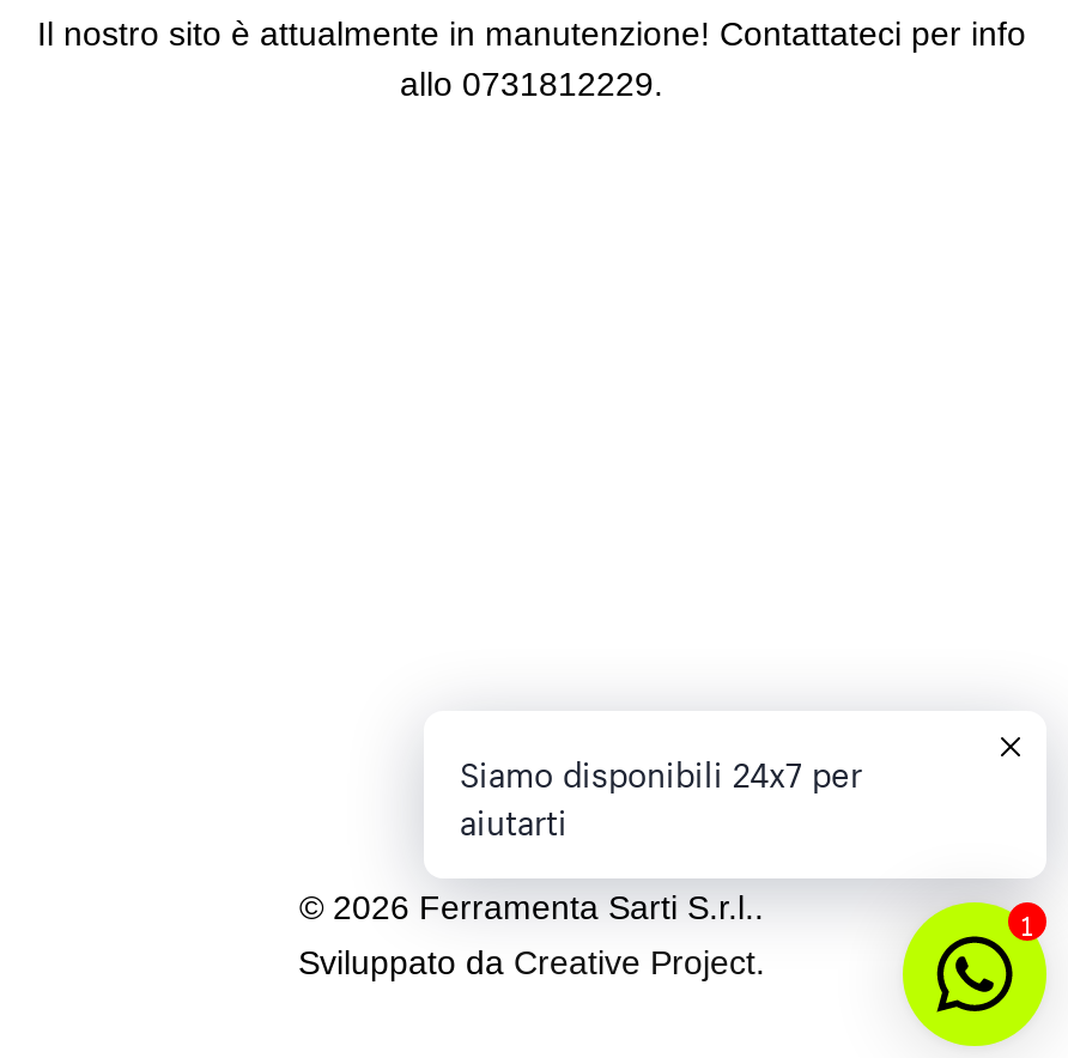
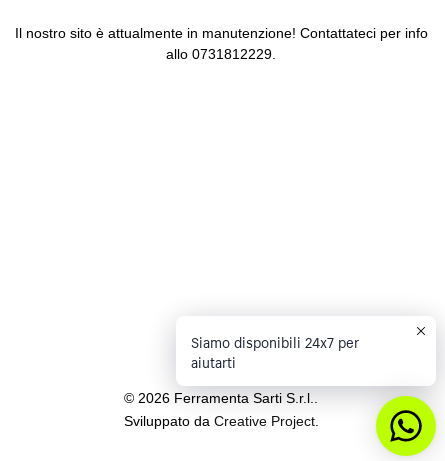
- 1
